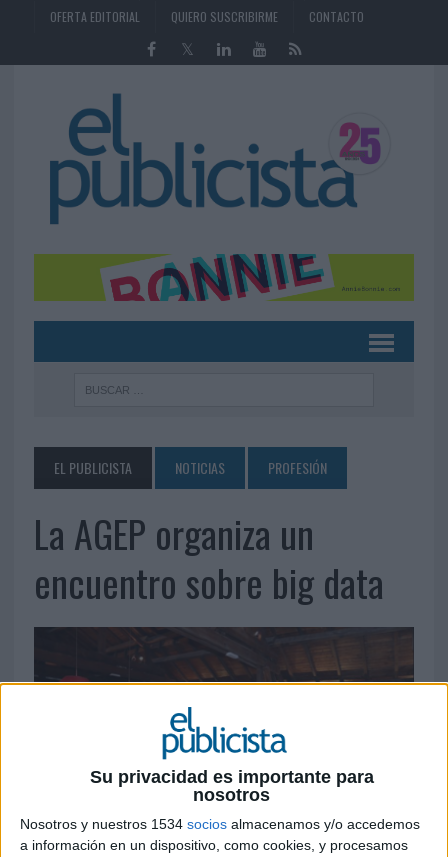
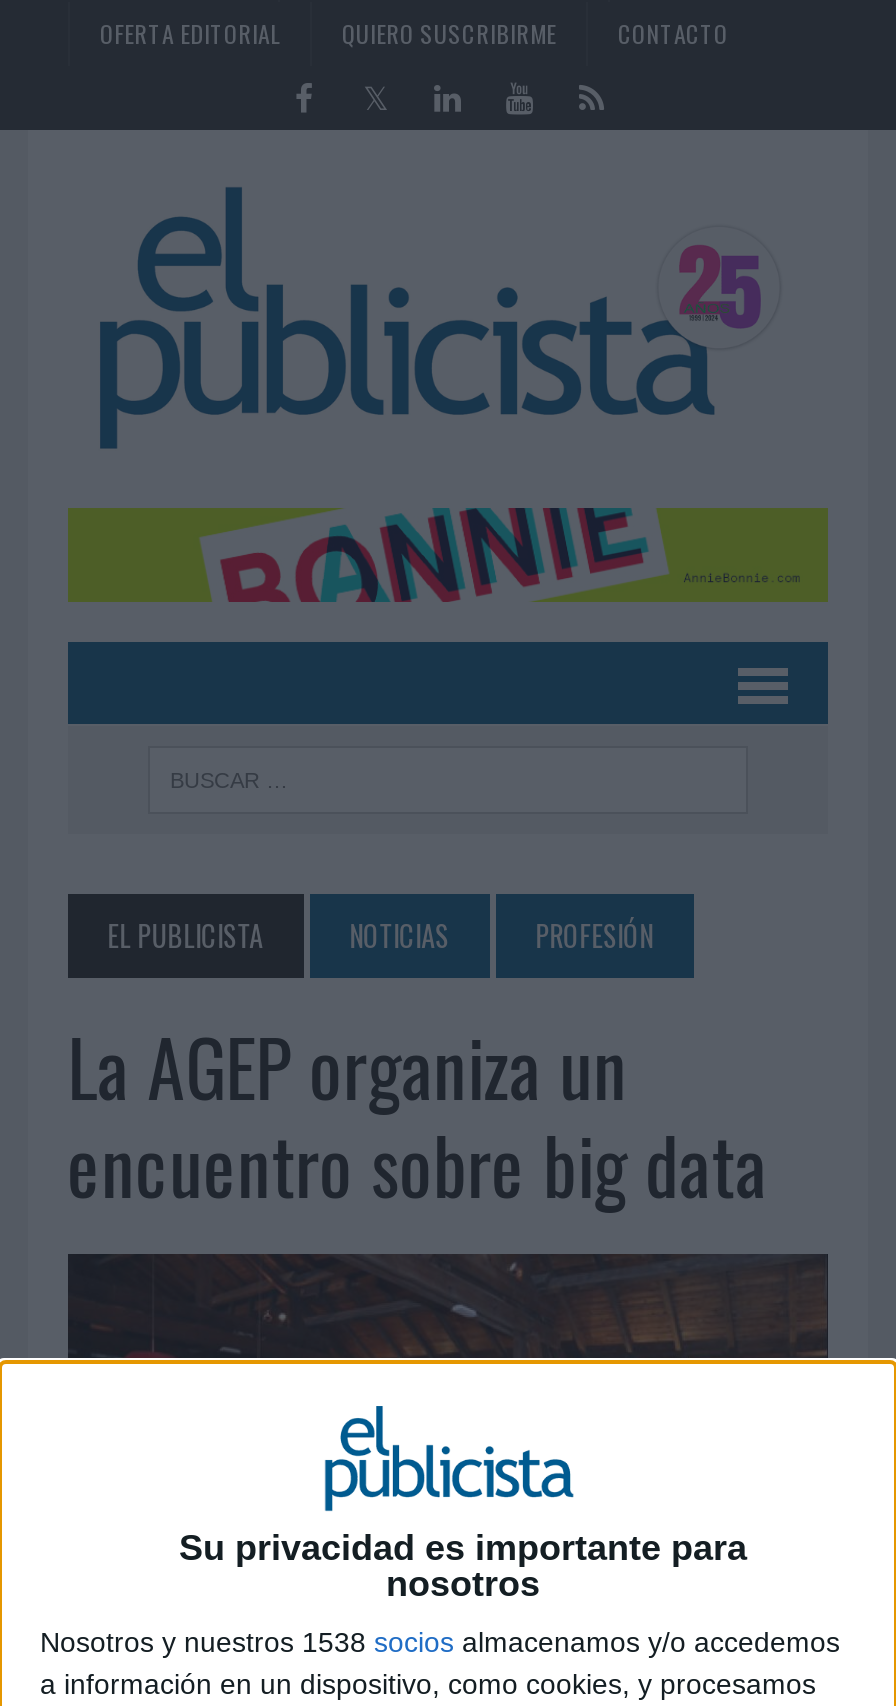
- Nosotros y nuestros 1534 socios almacenamos y/o accedemos
+ Nosotros y nuestros 1538 socios almacenamos y/o accedemos
